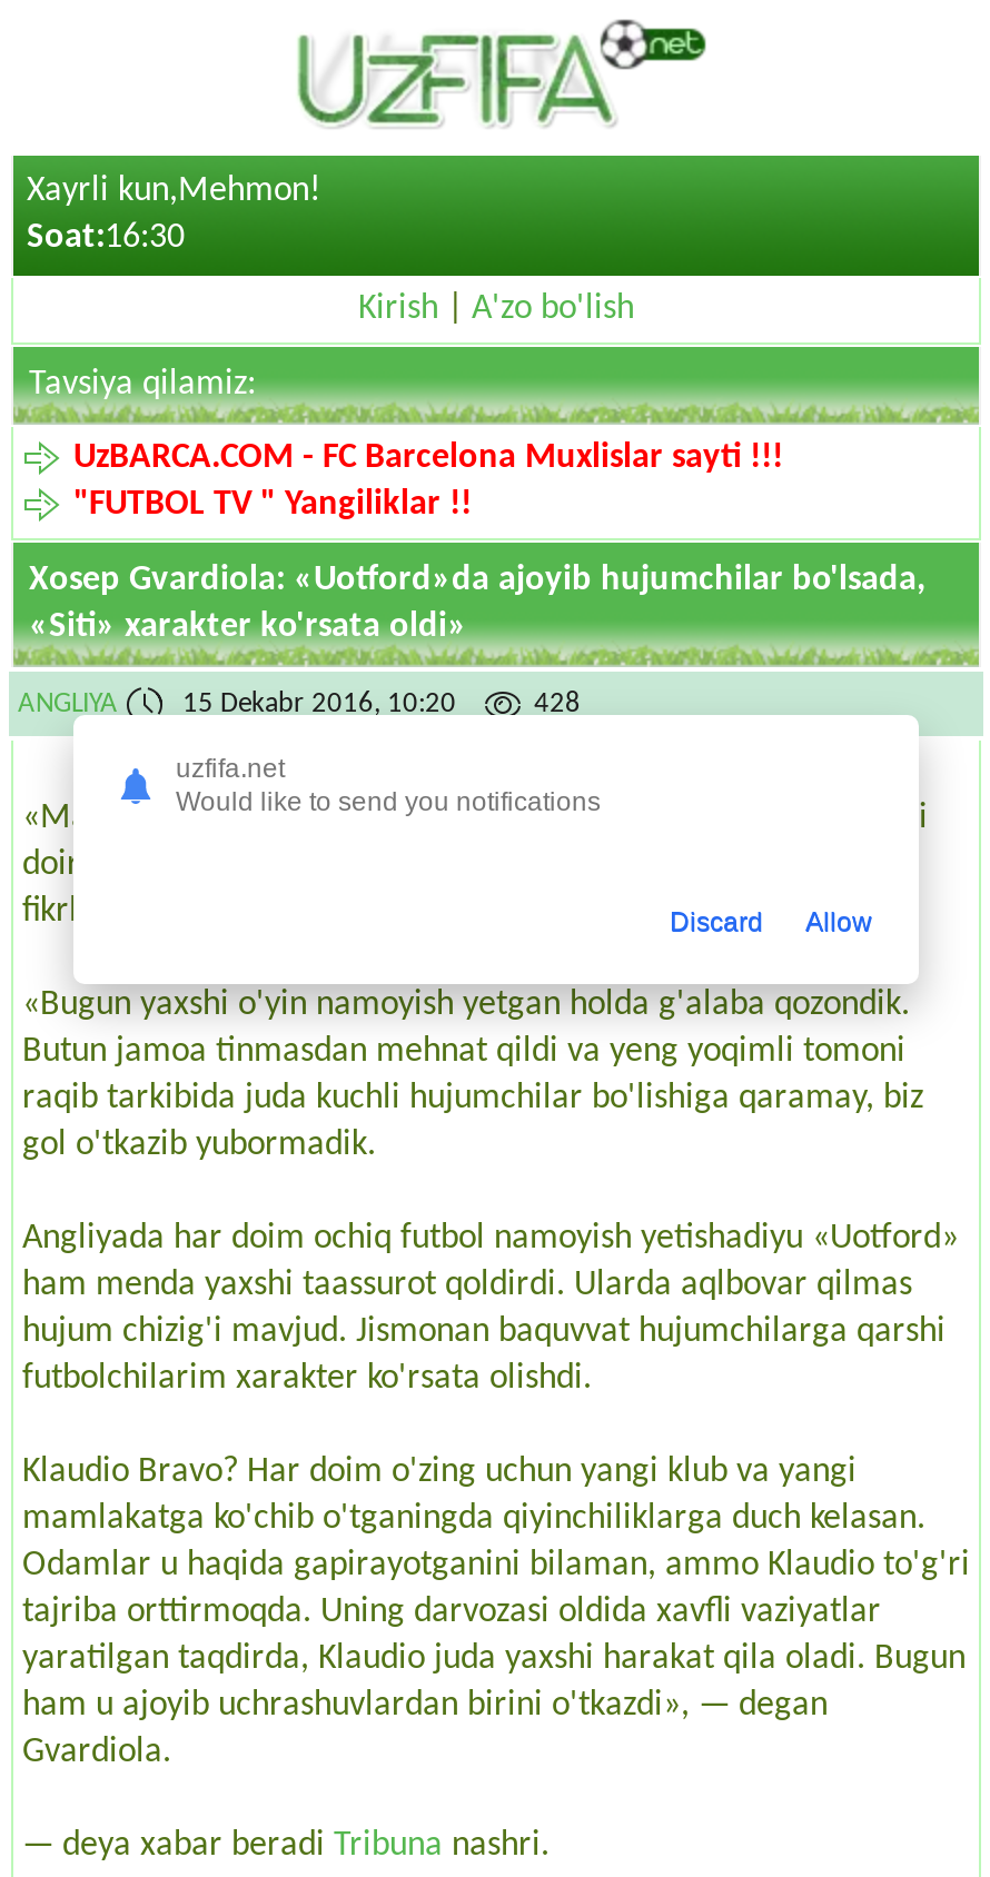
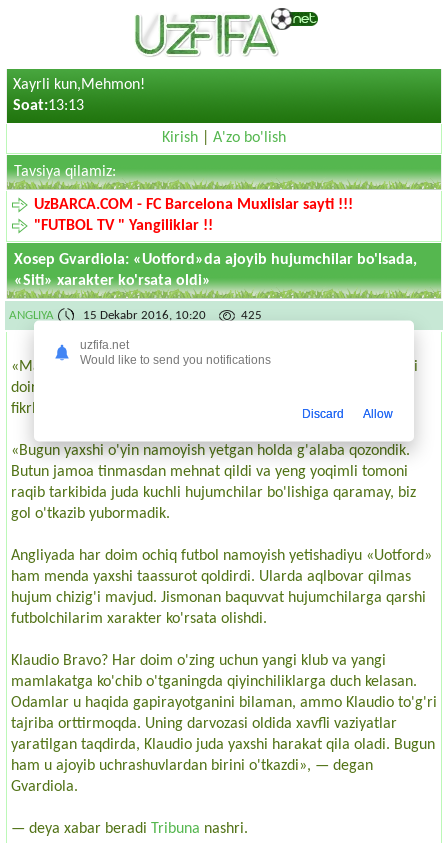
- Soat:16:30
+ Soat:13:13

- ANGLIYA 15 Dekabr 2016, 10:20 428
+ ANGLIYA 15 Dekabr 2016, 10:20 425
